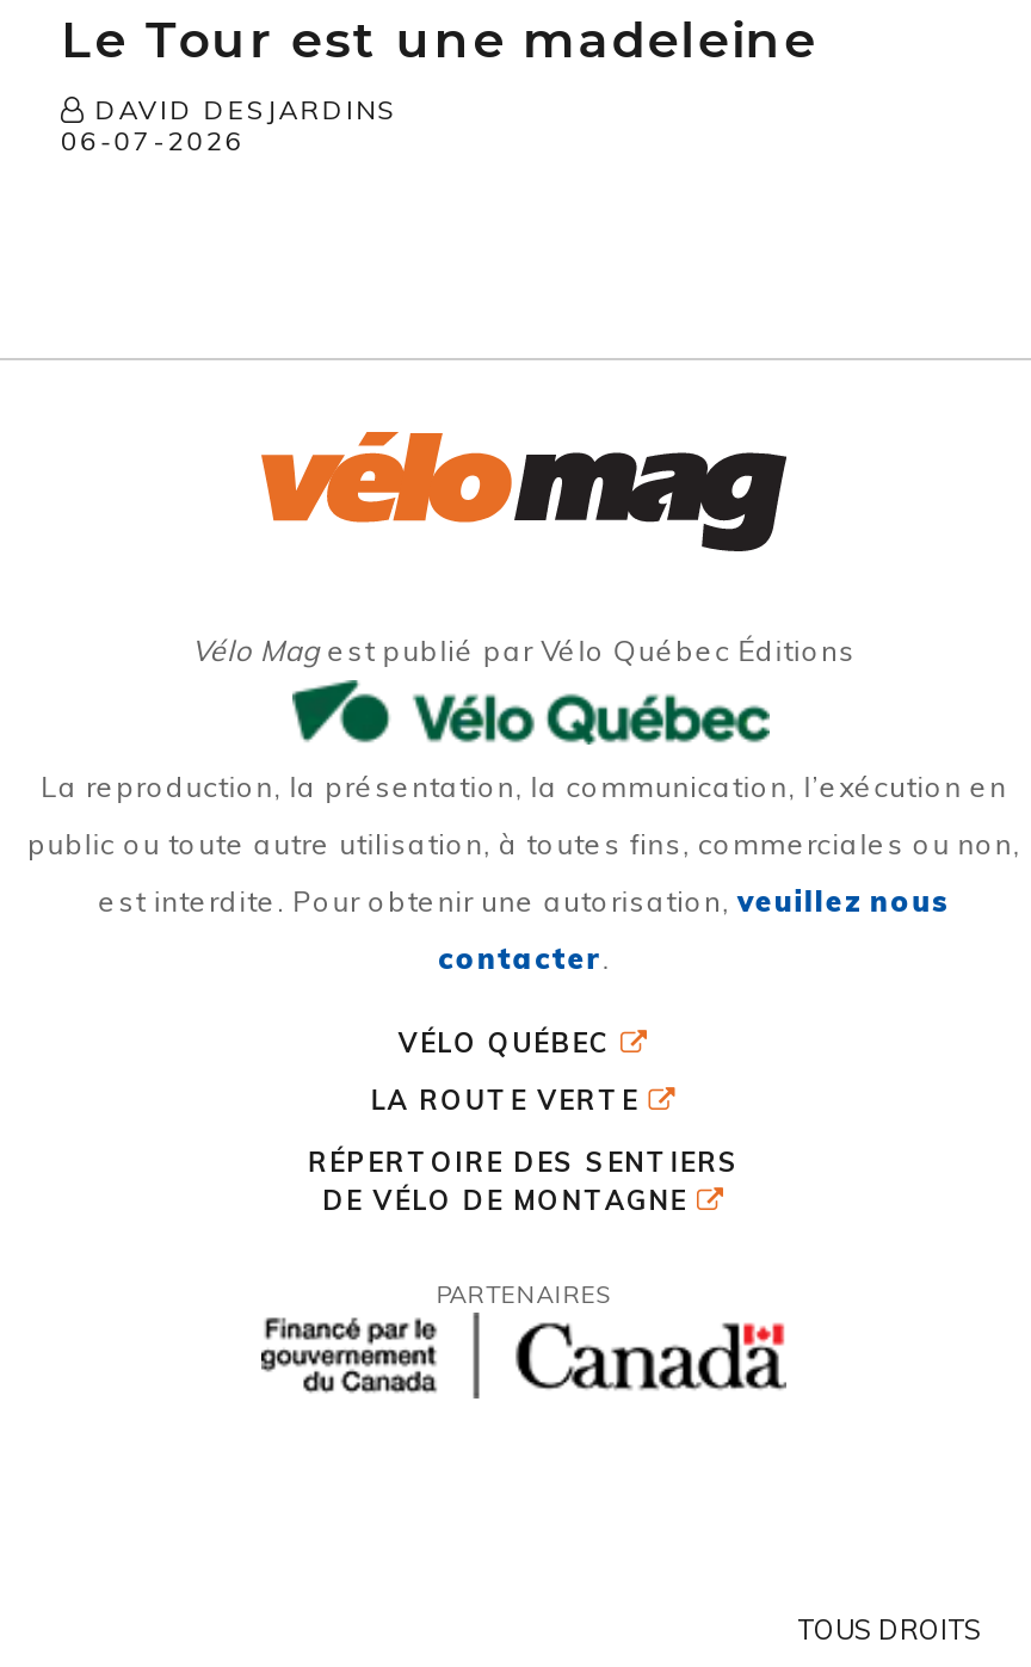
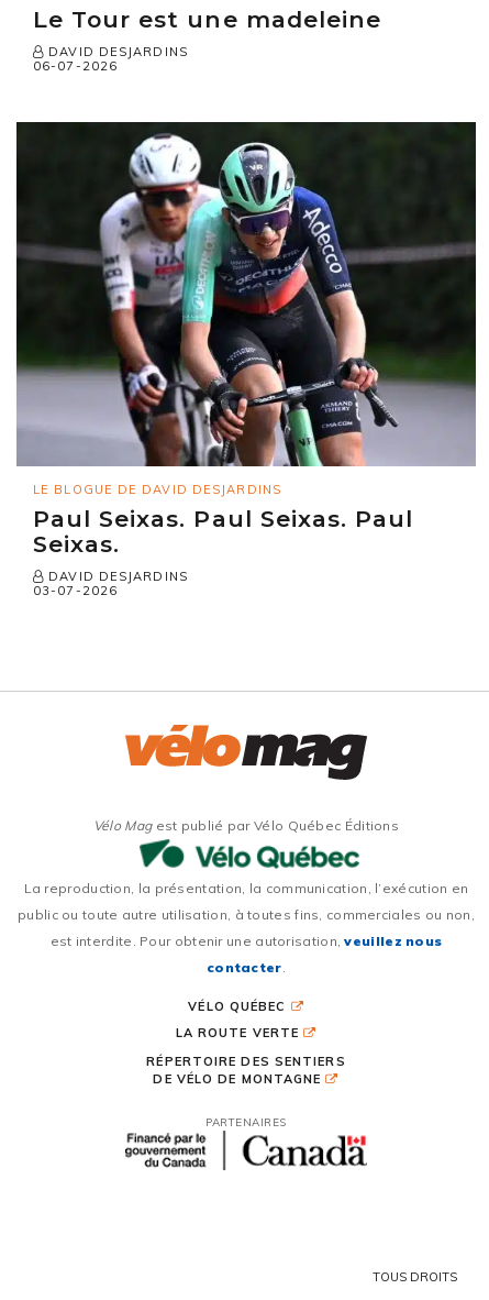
+ [image]
+ LE BLOGUE DE DAVID DESJARDINS
+ Paul Seixas. Paul Seixas. Paul
+ Seixas.
+ DAVID DESJARDINS
+ 03-07-2026
